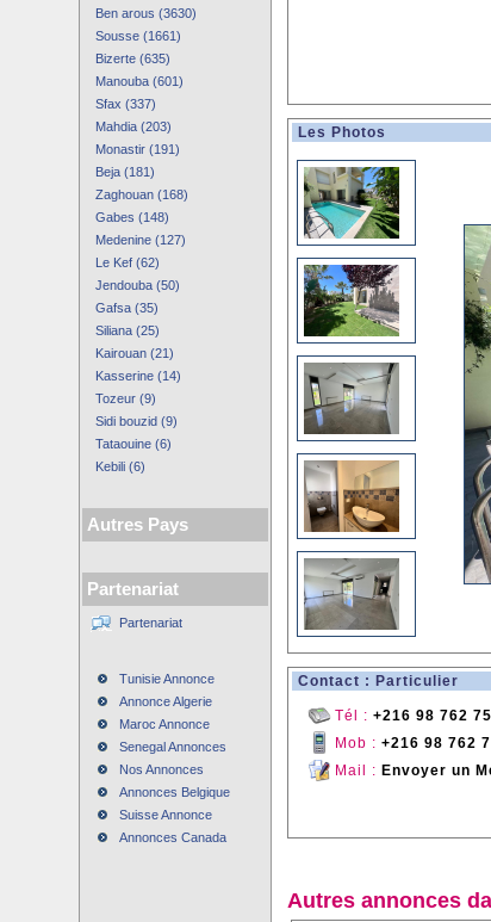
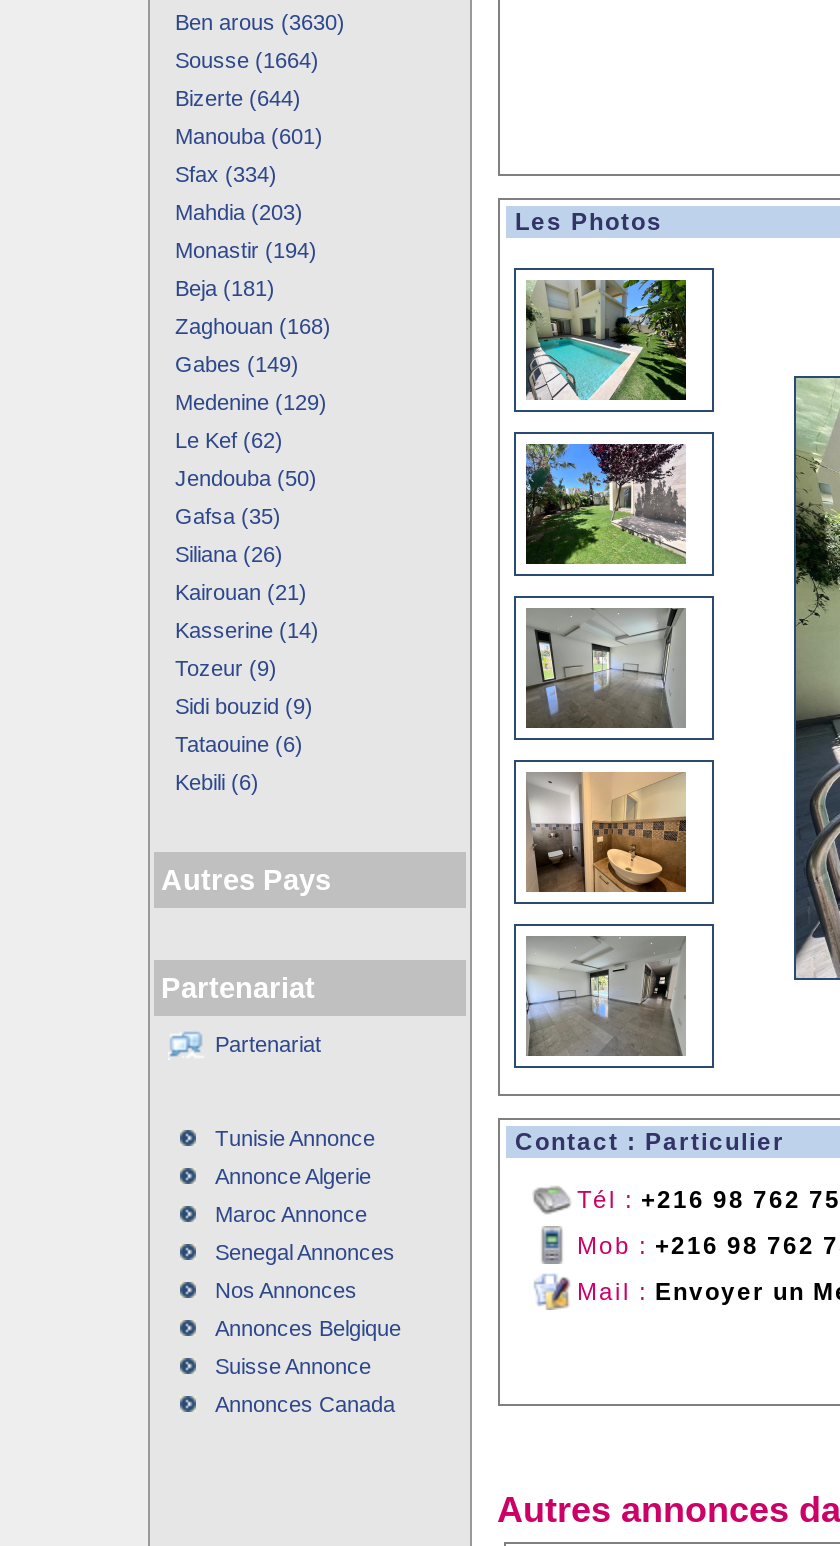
- Sousse (1661)
+ Sousse (1664)

- Bizerte (635)
+ Bizerte (644)

- Sfax (337)
+ Sfax (334)

- Monastir (191)
+ Monastir (194)

- Gabes (148)
+ Gabes (149)

- Medenine (127)
+ Medenine (129)

- Siliana (25)
+ Siliana (26)
